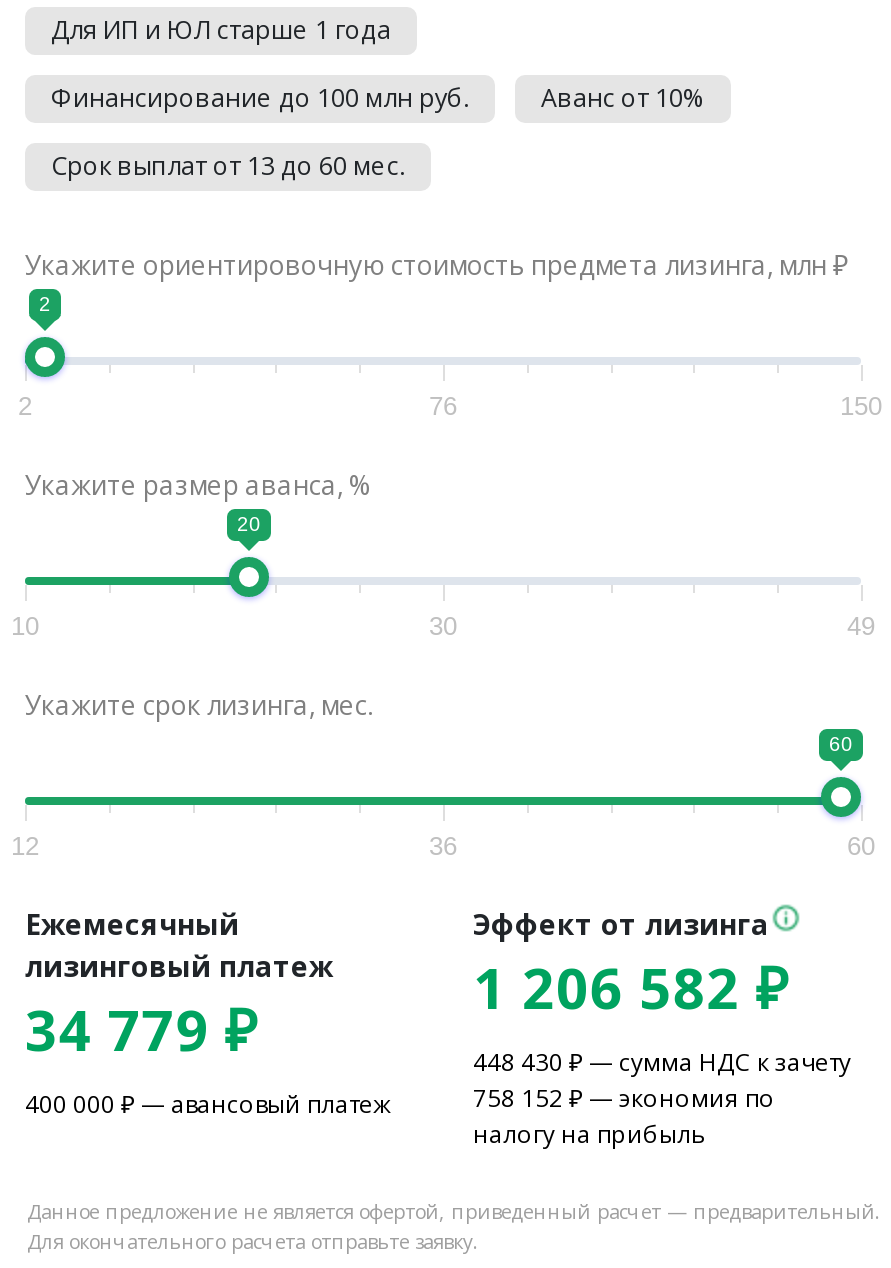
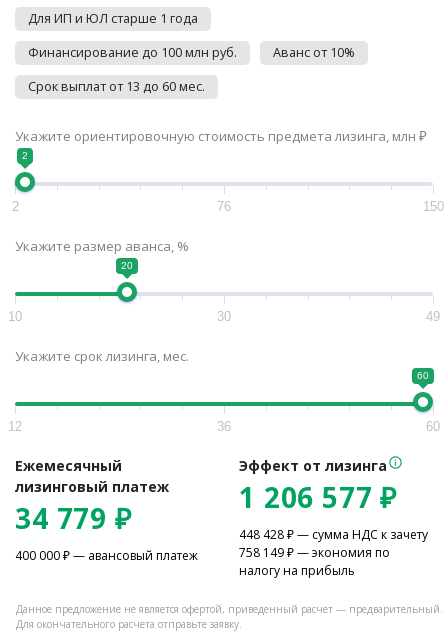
- 1 206 582 ₽
+ 1 206 577 ₽

- 448 430 ₽ — сумма НДС к зачету
+ 448 428 ₽ — сумма НДС к зачету

- 758 152 ₽ — экономия по
+ 758 149 ₽ — экономия по
